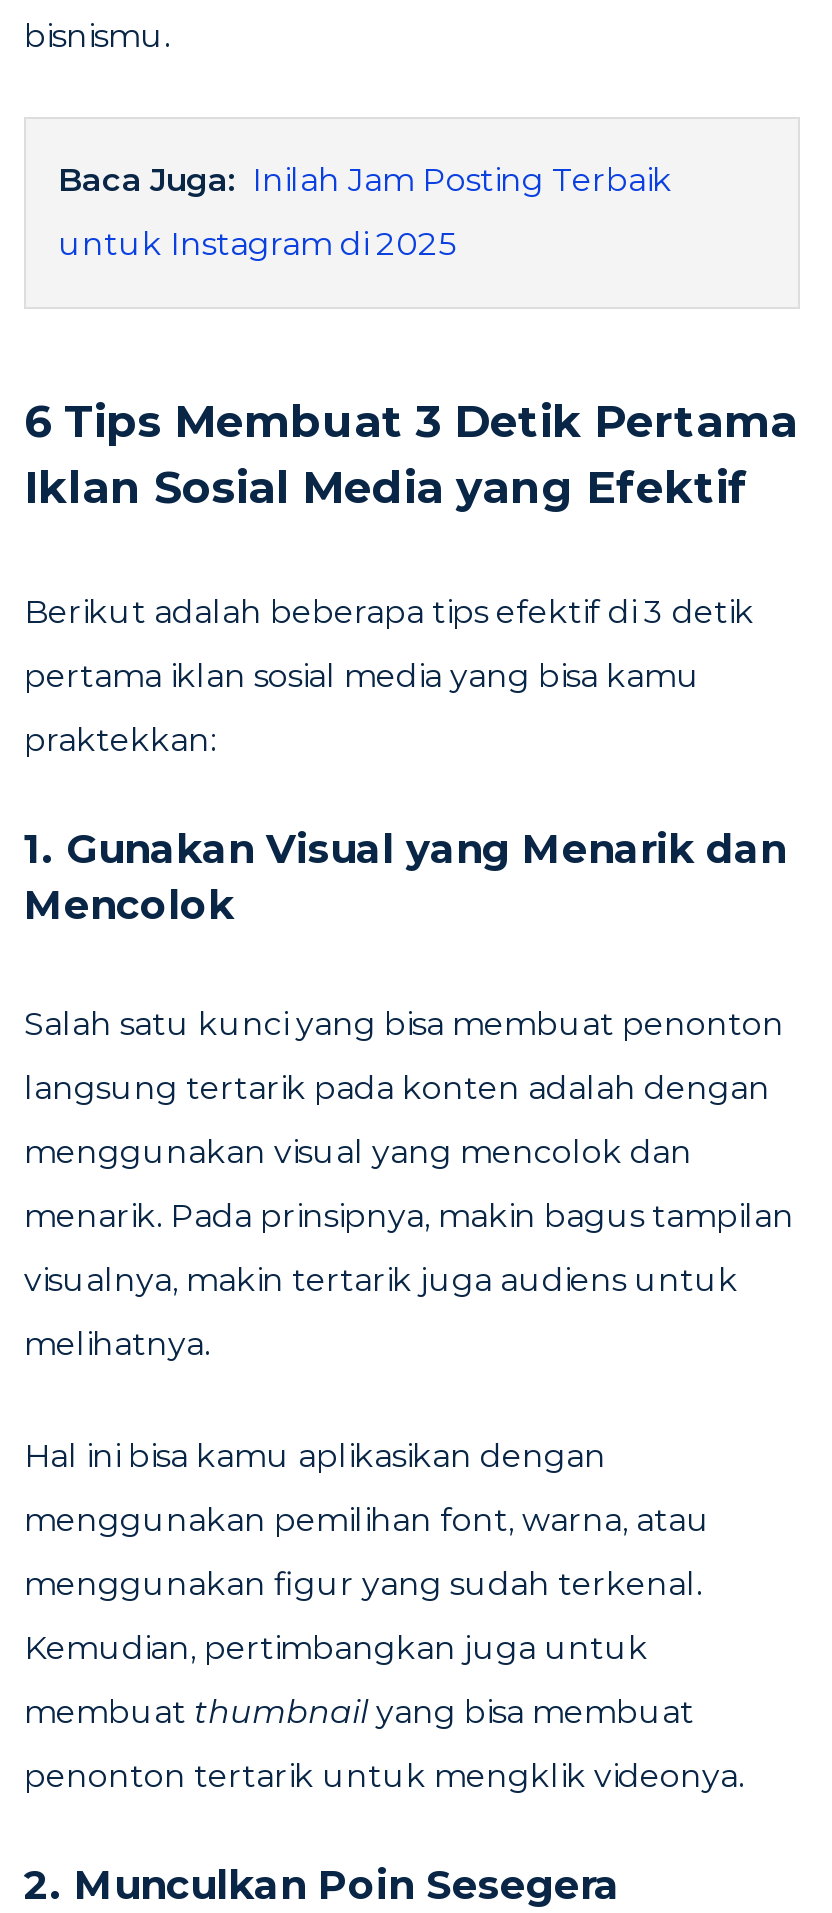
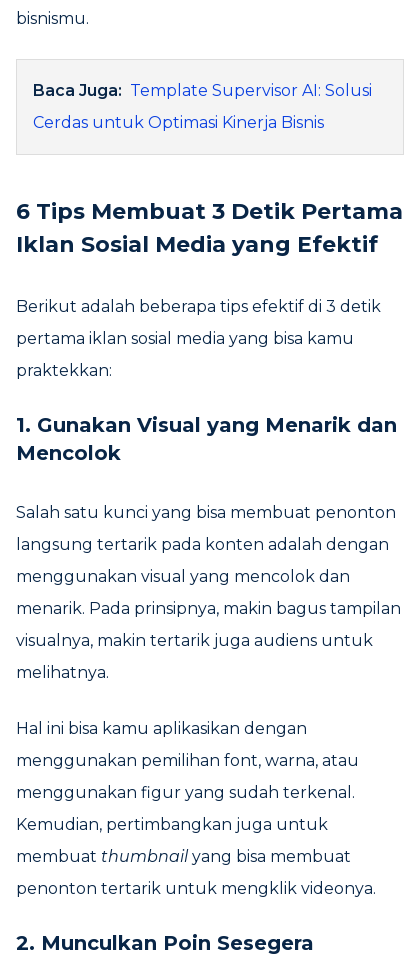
- Baca Juga: Inilah Jam Posting Terbaik
+ Baca Juga: Template Supervisor AI: Solusi

- untuk Instagram di 2025
+ Cerdas untuk Optimasi Kinerja Bisnis
